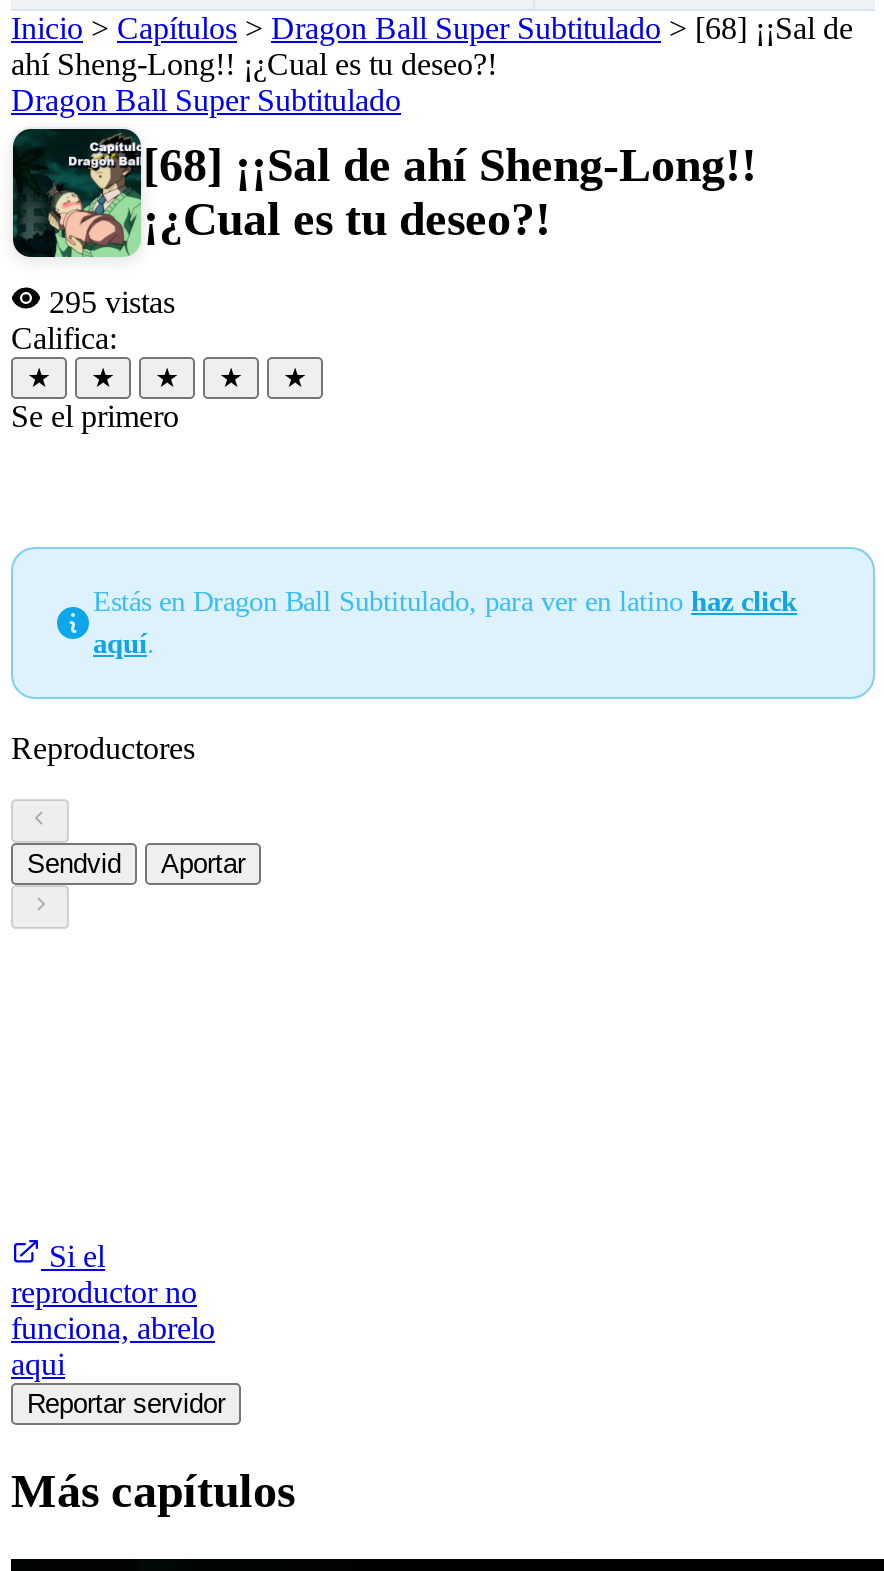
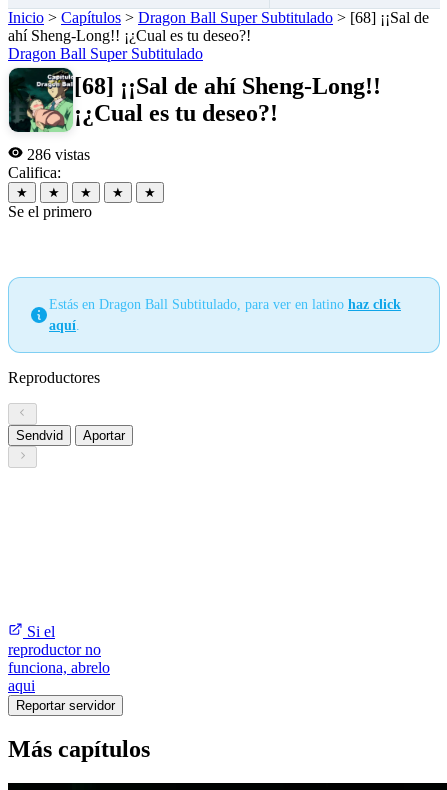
- 295 vistas
+ 286 vistas
